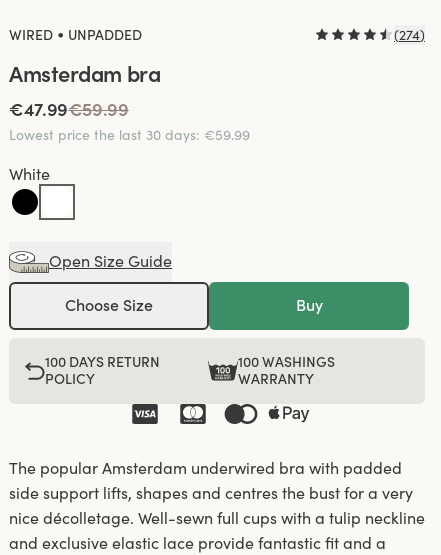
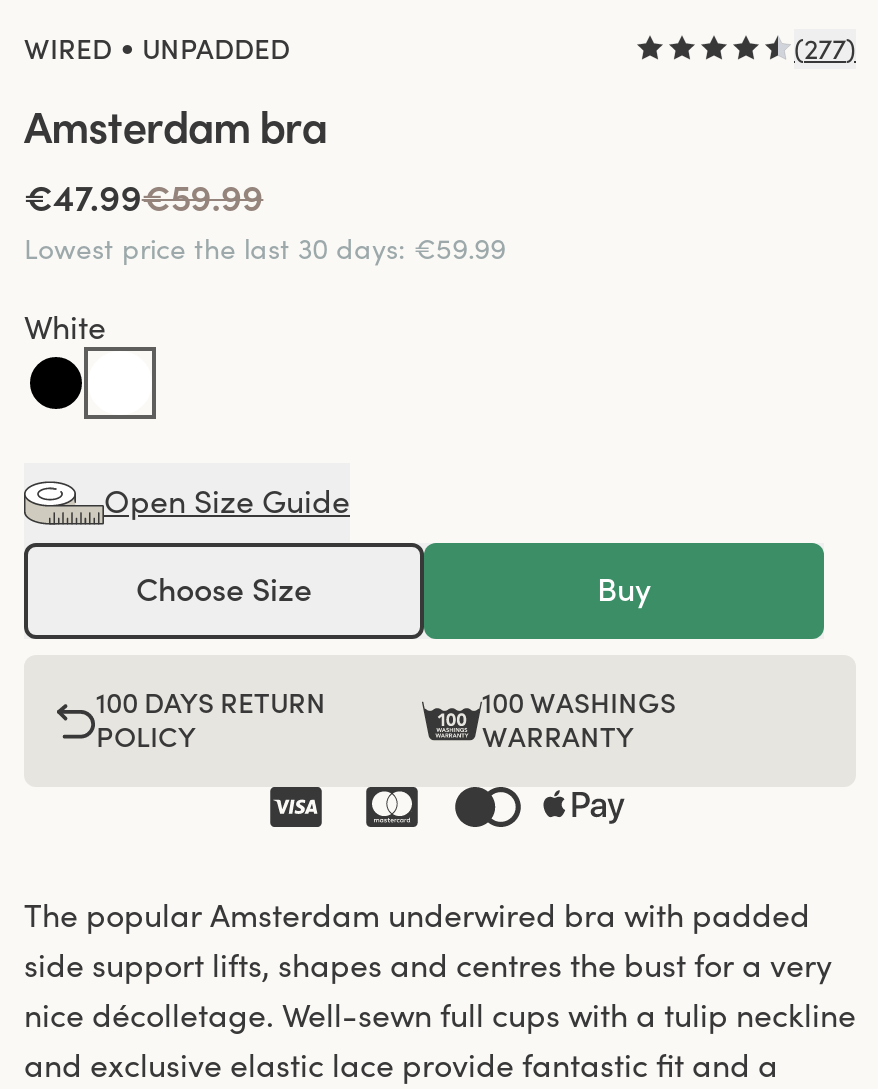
- (274)
+ (277)
